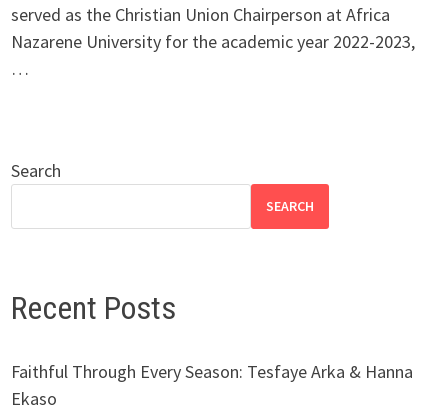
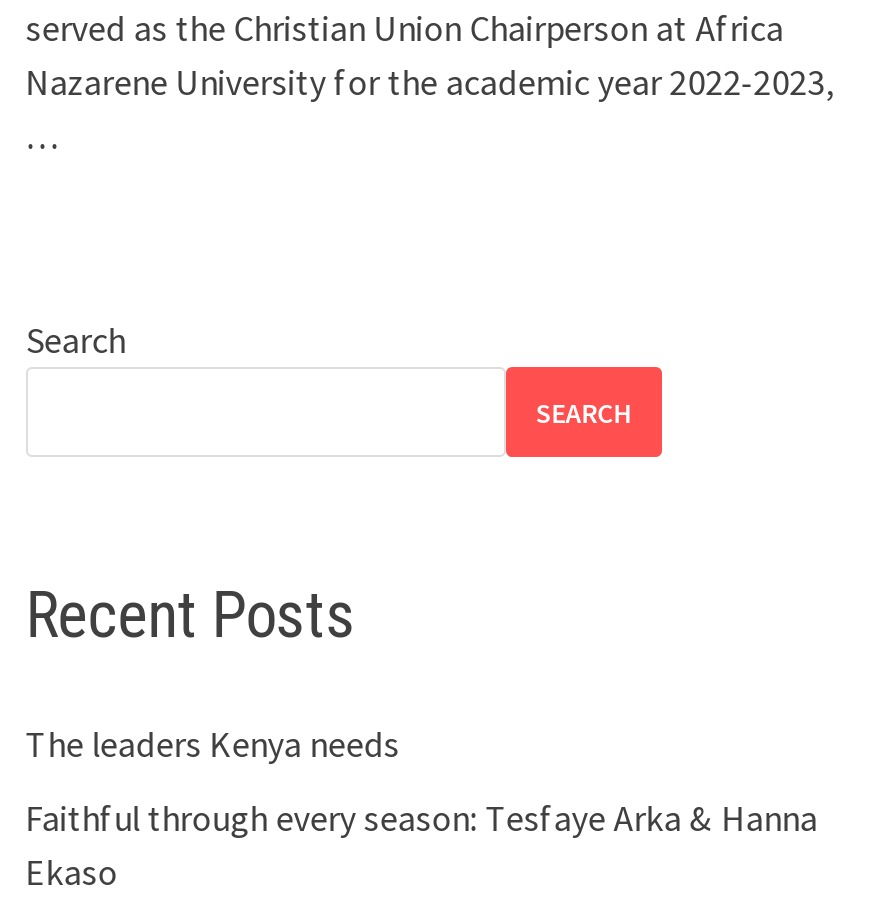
- Faithful Through Every Season: Tesfaye Arka & Hanna
+ The leaders Kenya needs
+ Faithful through every season: Tesfaye Arka & Hanna
